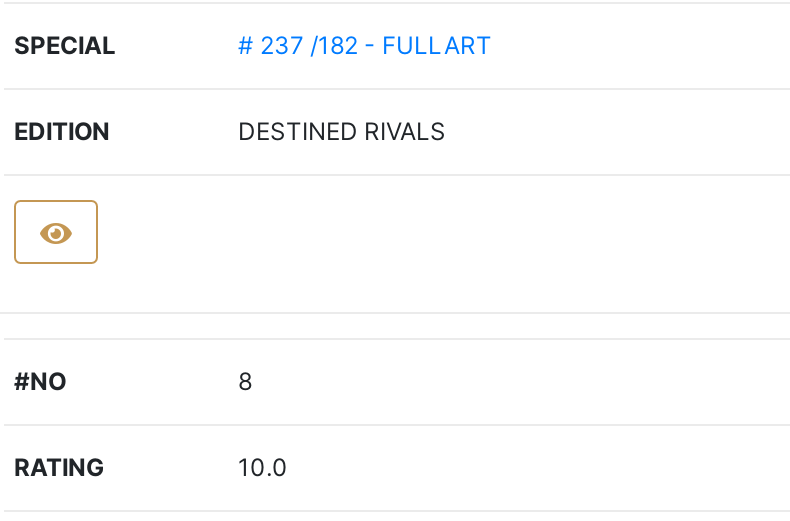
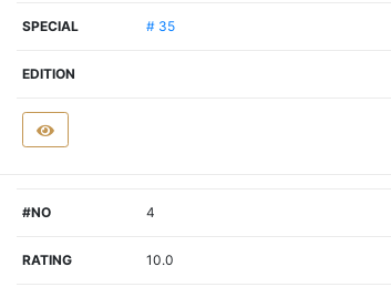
- # 237 /182 - FULLART
+ # 35

- DESTINED RIVALS

- 8
+ 4
